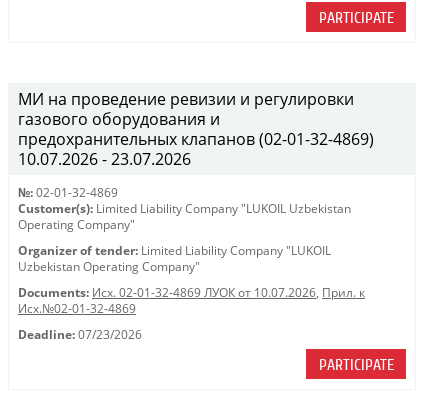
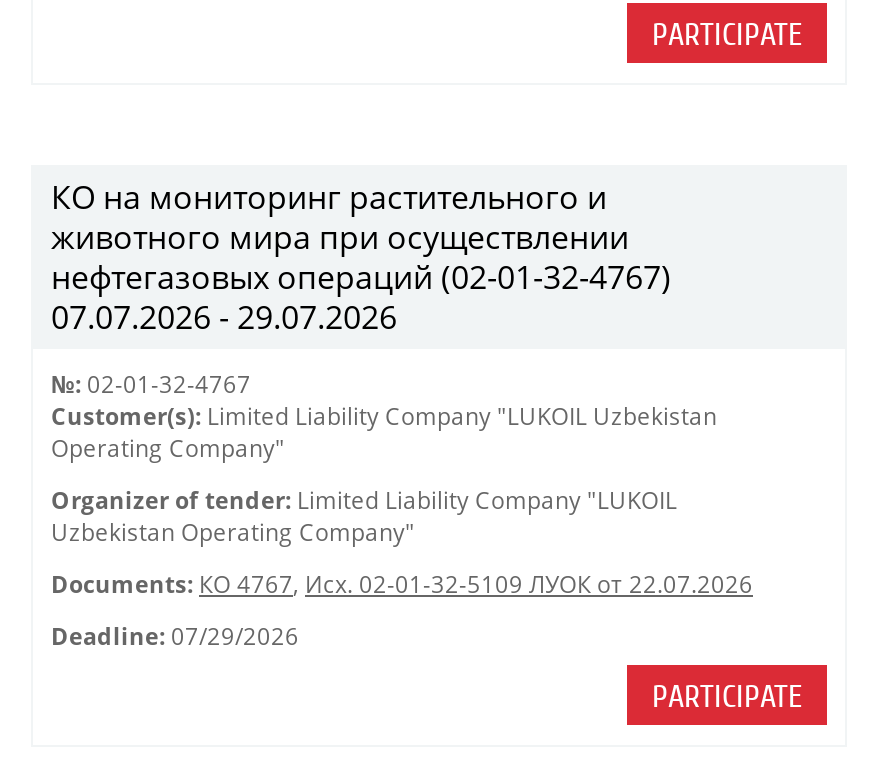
- МИ на проведение ревизии и регулировки
- газового оборудования и
- предохранительных клапанов (02-01-32-4869)
- 10.07.2026 - 23.07.2026
+ КО на мониторинг растительного и
+ животного мира при осуществлении
+ нефтегазовых операций (02-01-32-4767)
+ 07.07.2026 - 29.07.2026

- №: 02-01-32-4869
+ №: 02-01-32-4767

- Documents: Исх. 02-01-32-4869 ЛУОК от 10.07.2026, Прил. к
- Исх.№02-01-32-4869
+ Documents: КО 4767, Исх. 02-01-32-5109 ЛУОК от 22.07.2026

- Deadline: 07/23/2026
+ Deadline: 07/29/2026
